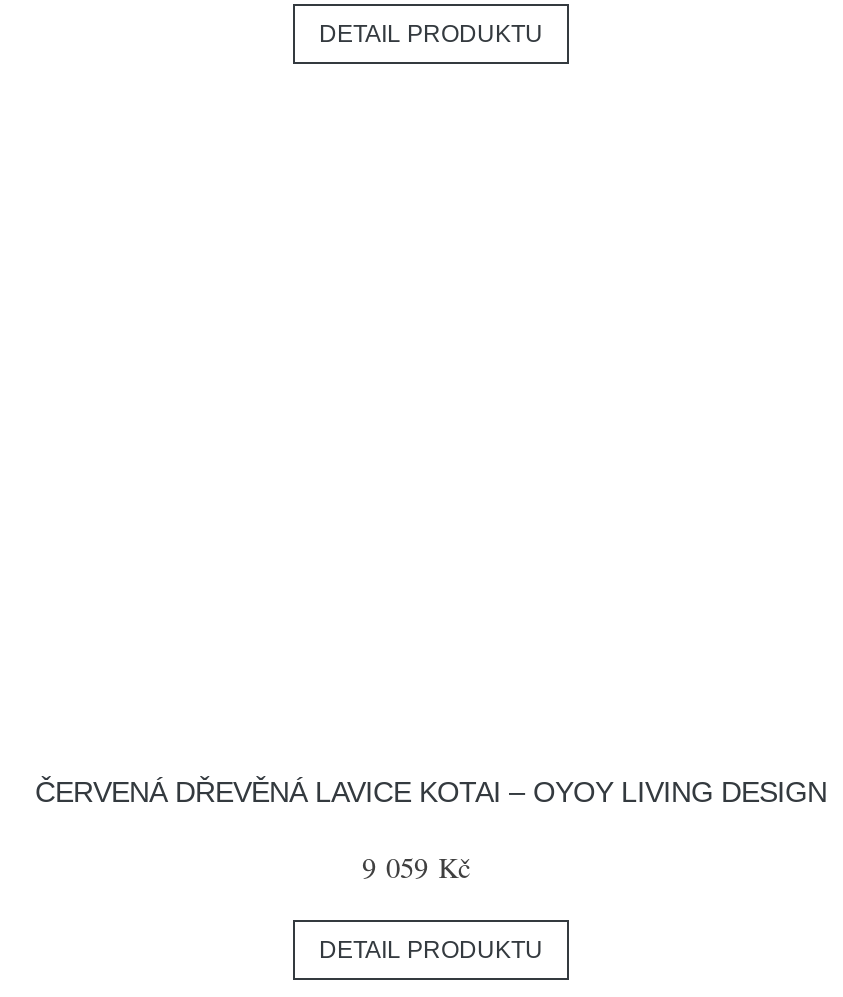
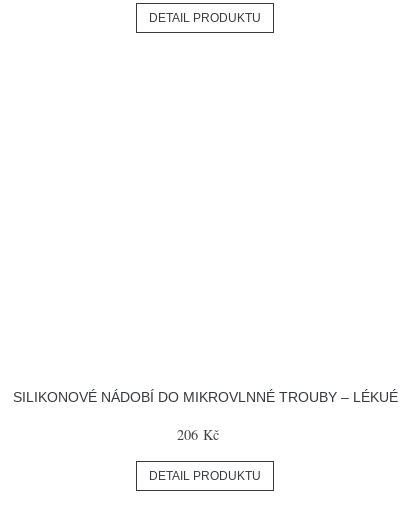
- ČERVENÁ DŘEVĚNÁ LAVICE KOTAI – OYOY LIVING DESIGN
+ SILIKONOVÉ NÁDOBÍ DO MIKROVLNNÉ TROUBY – LÉKUÉ

- 9 059 Kč
+ 206 Kč
